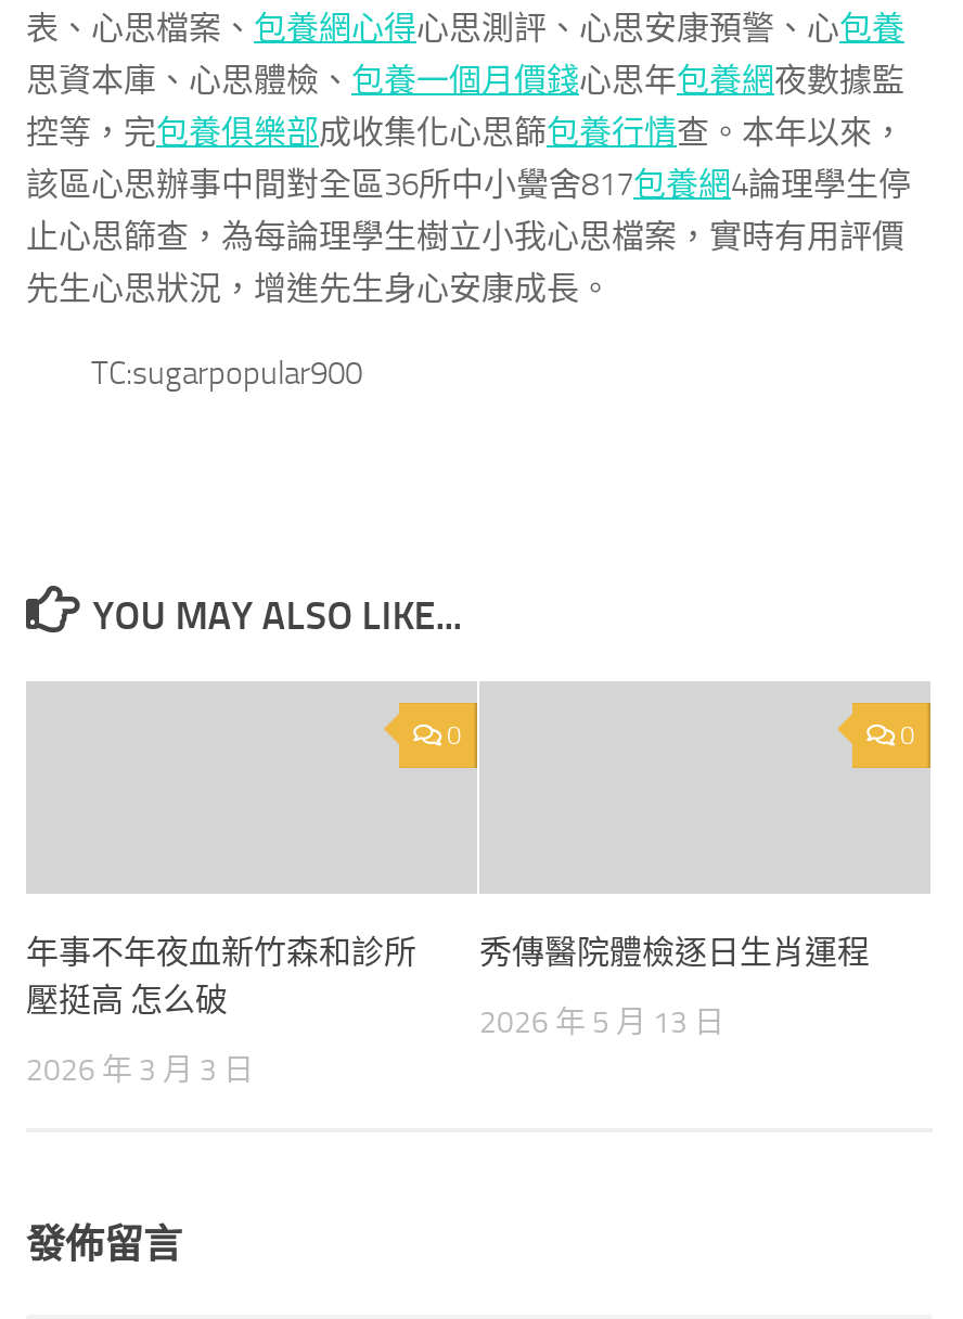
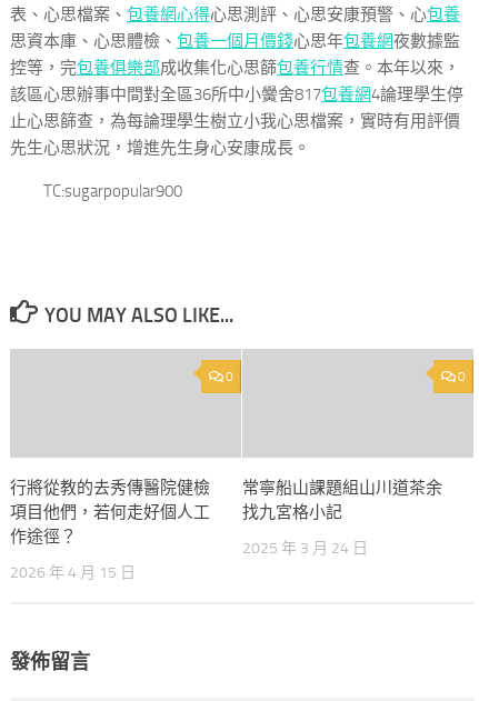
- 年事不年夜血新竹森和診所
- 壓挺高 怎么破
+ 行將從教的去秀傳醫院健檢
+ 項目他們，若何走好個人工
+ 作途徑？

- 秀傳醫院體檢逐日生肖運程
+ 常寧船山課題組山川道茶余
+ 找九宮格小記

- 2026 年 5 月 13 日
+ 2025 年 3 月 24 日

- 2026 年 3 月 3 日
+ 2026 年 4 月 15 日
